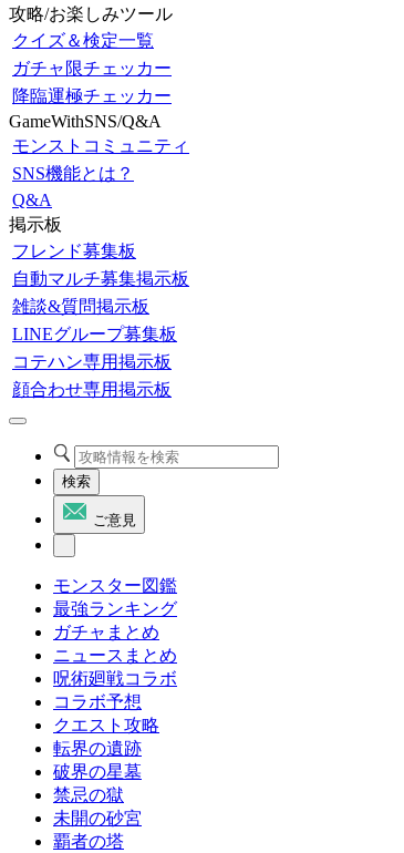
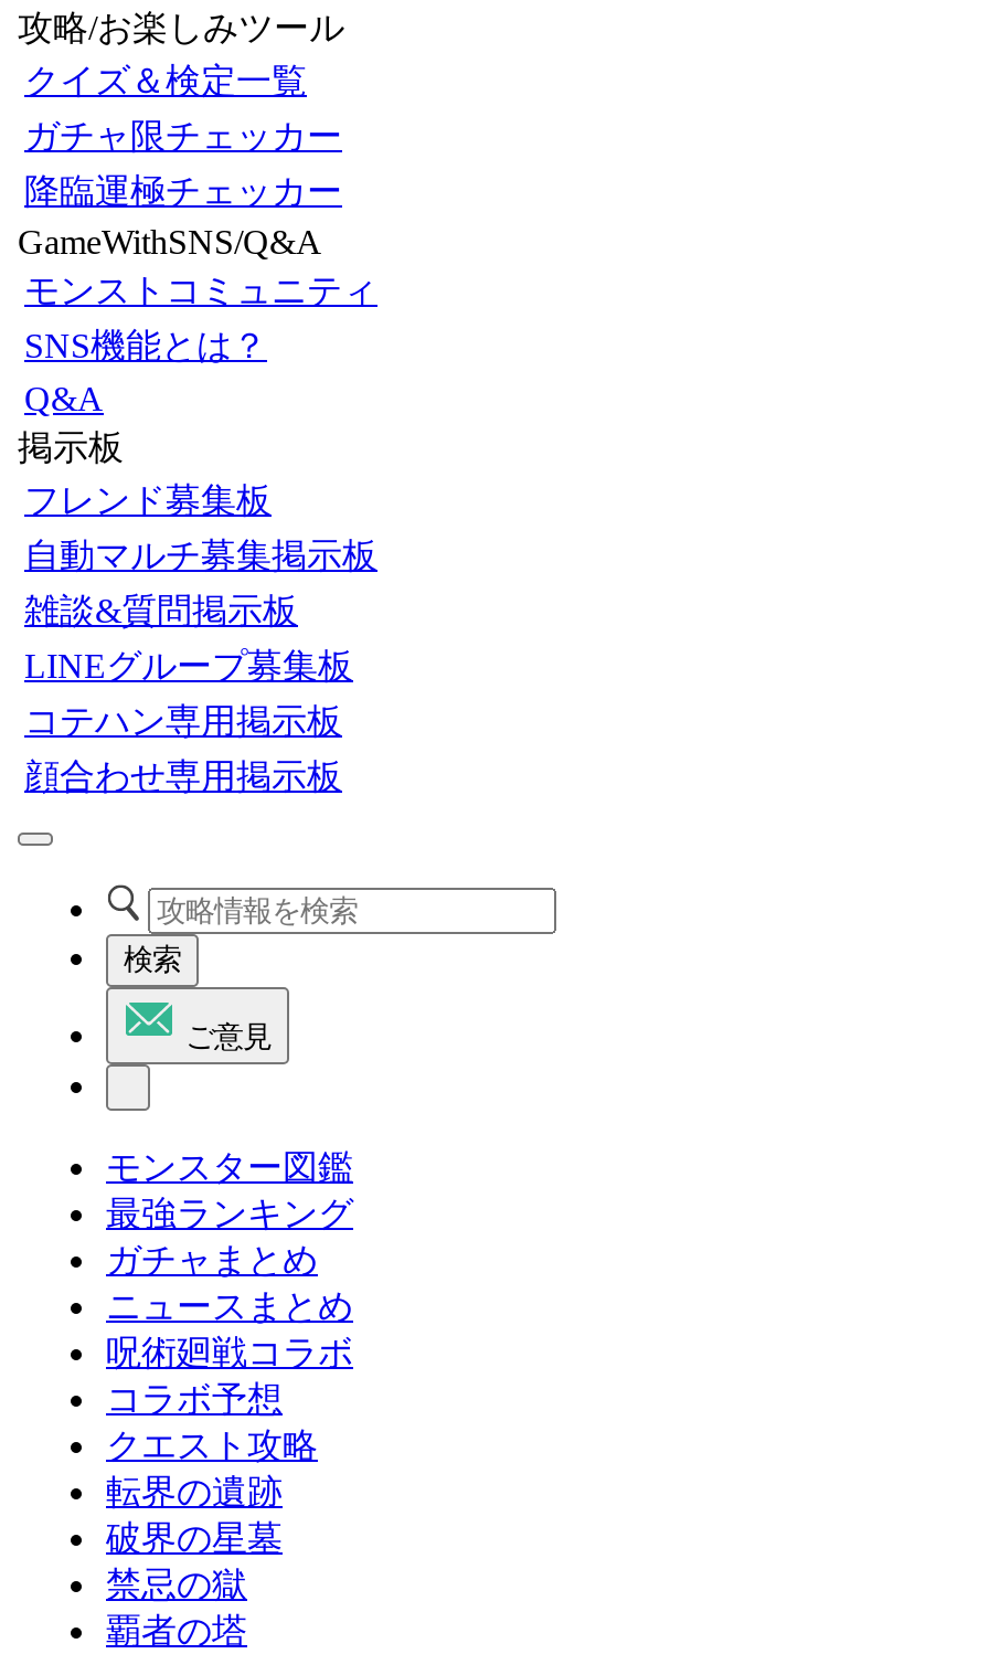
- 未開の砂宮
